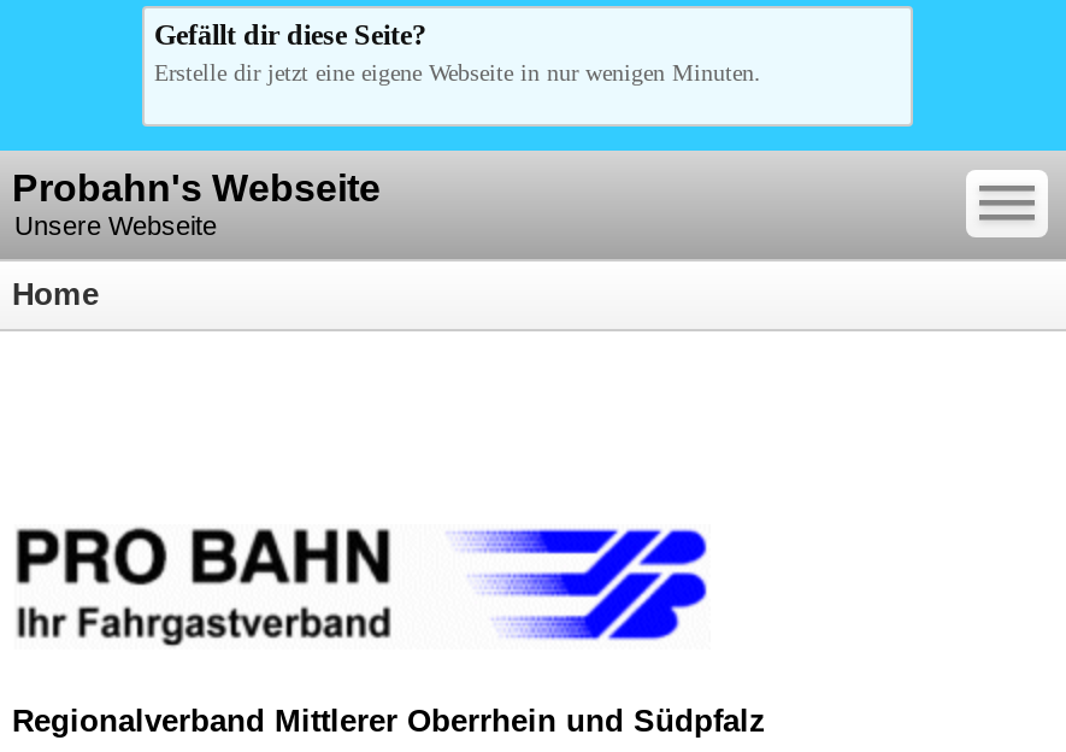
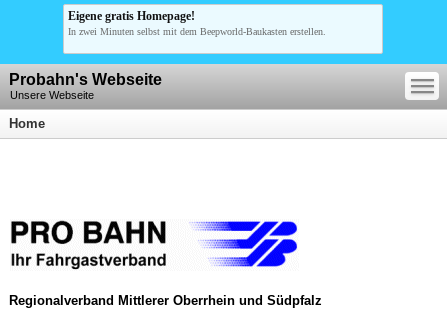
- Gefällt dir diese Seite?
- Erstelle dir jetzt eine eigene Webseite in nur wenigen Minuten.
+ Eigene gratis Homepage!
+ In zwei Minuten selbst mit dem Beepworld-Baukasten erstellen.
